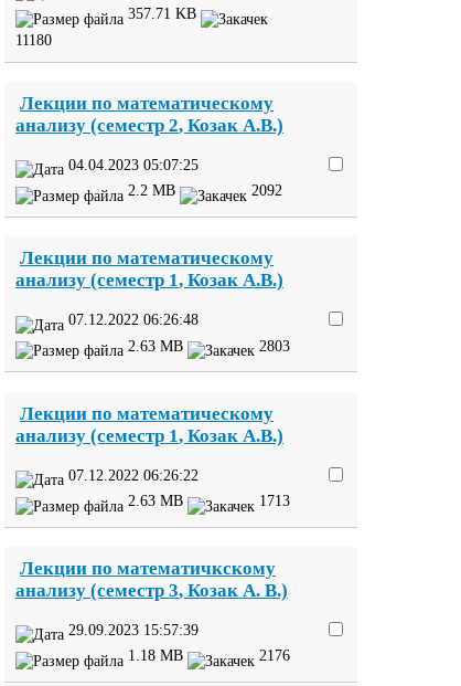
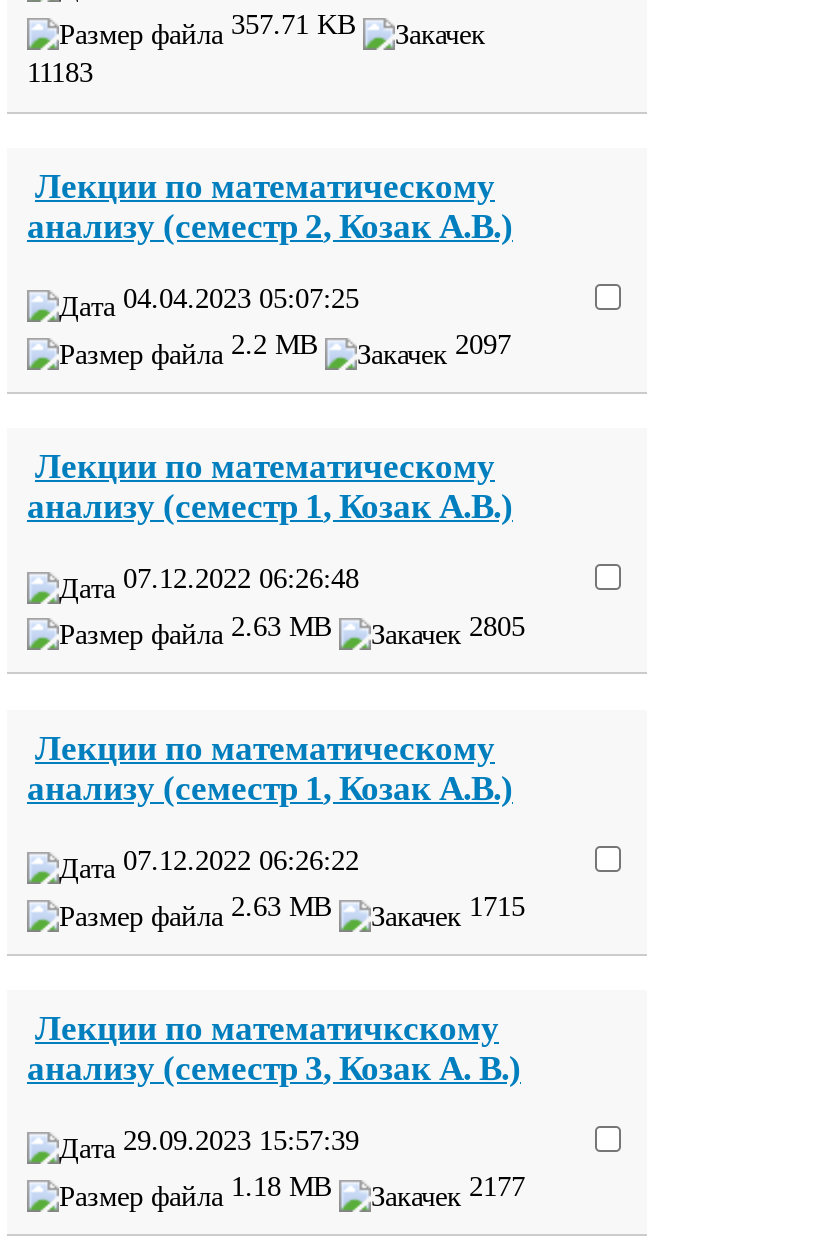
- 11180
+ 11183

- 2092
+ 2097

- 2803
+ 2805

- 1713
+ 1715

- 2176
+ 2177
